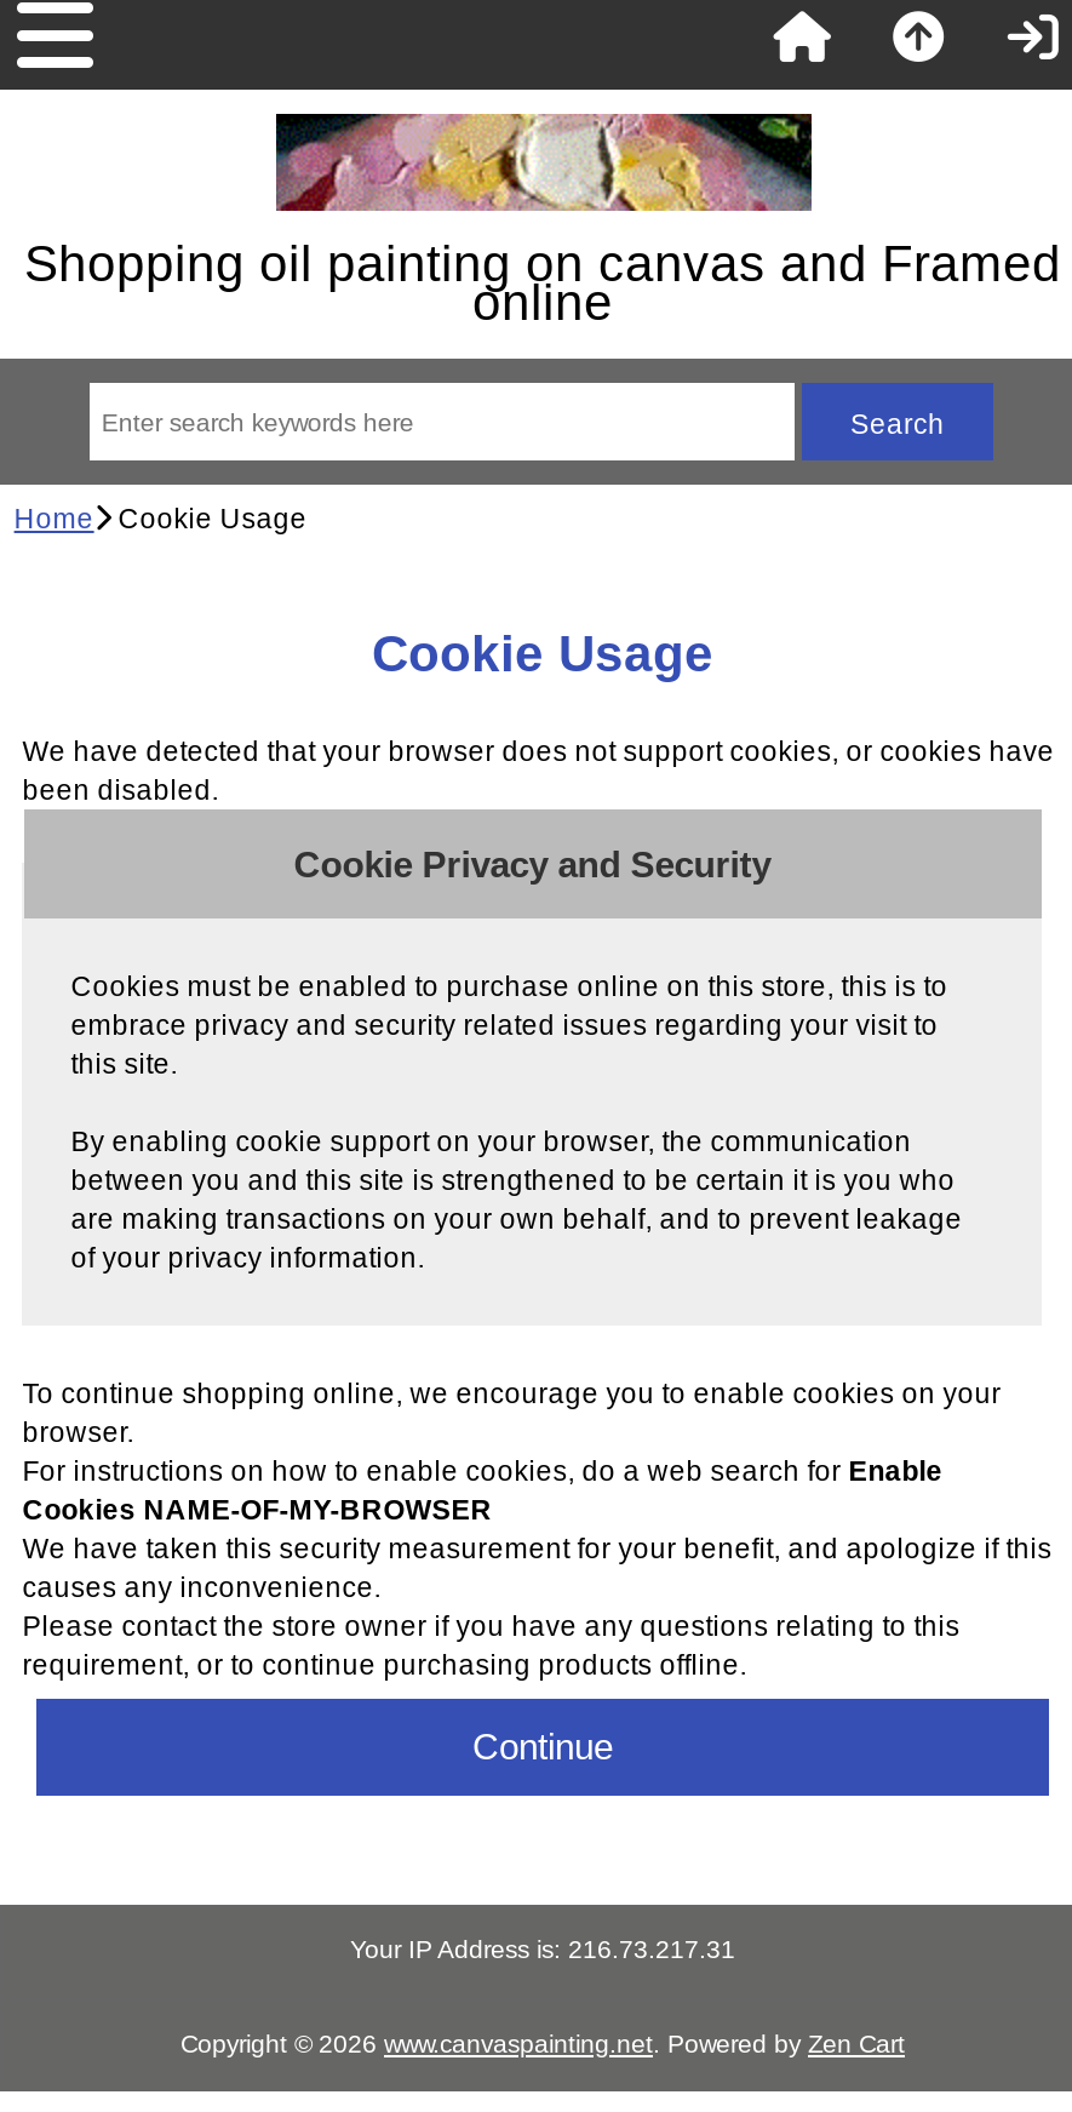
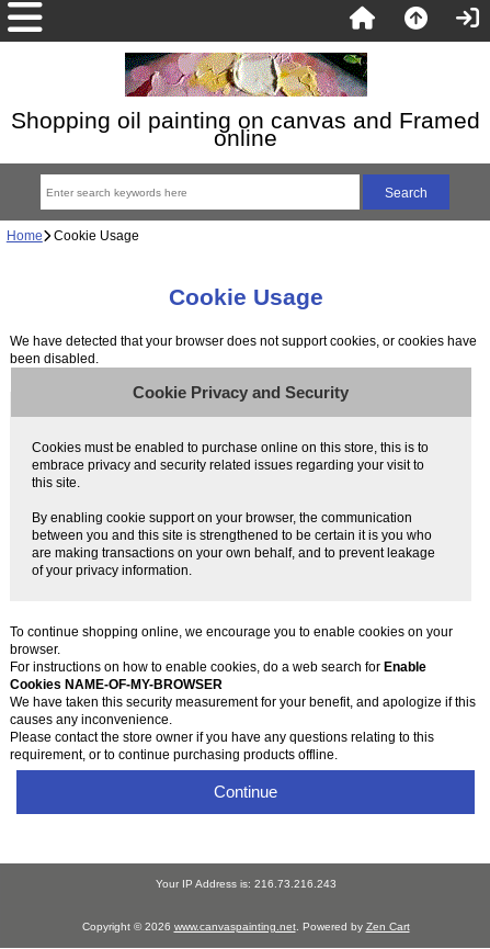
- Your IP Address is: 216.73.217.31
+ Your IP Address is: 216.73.216.243
